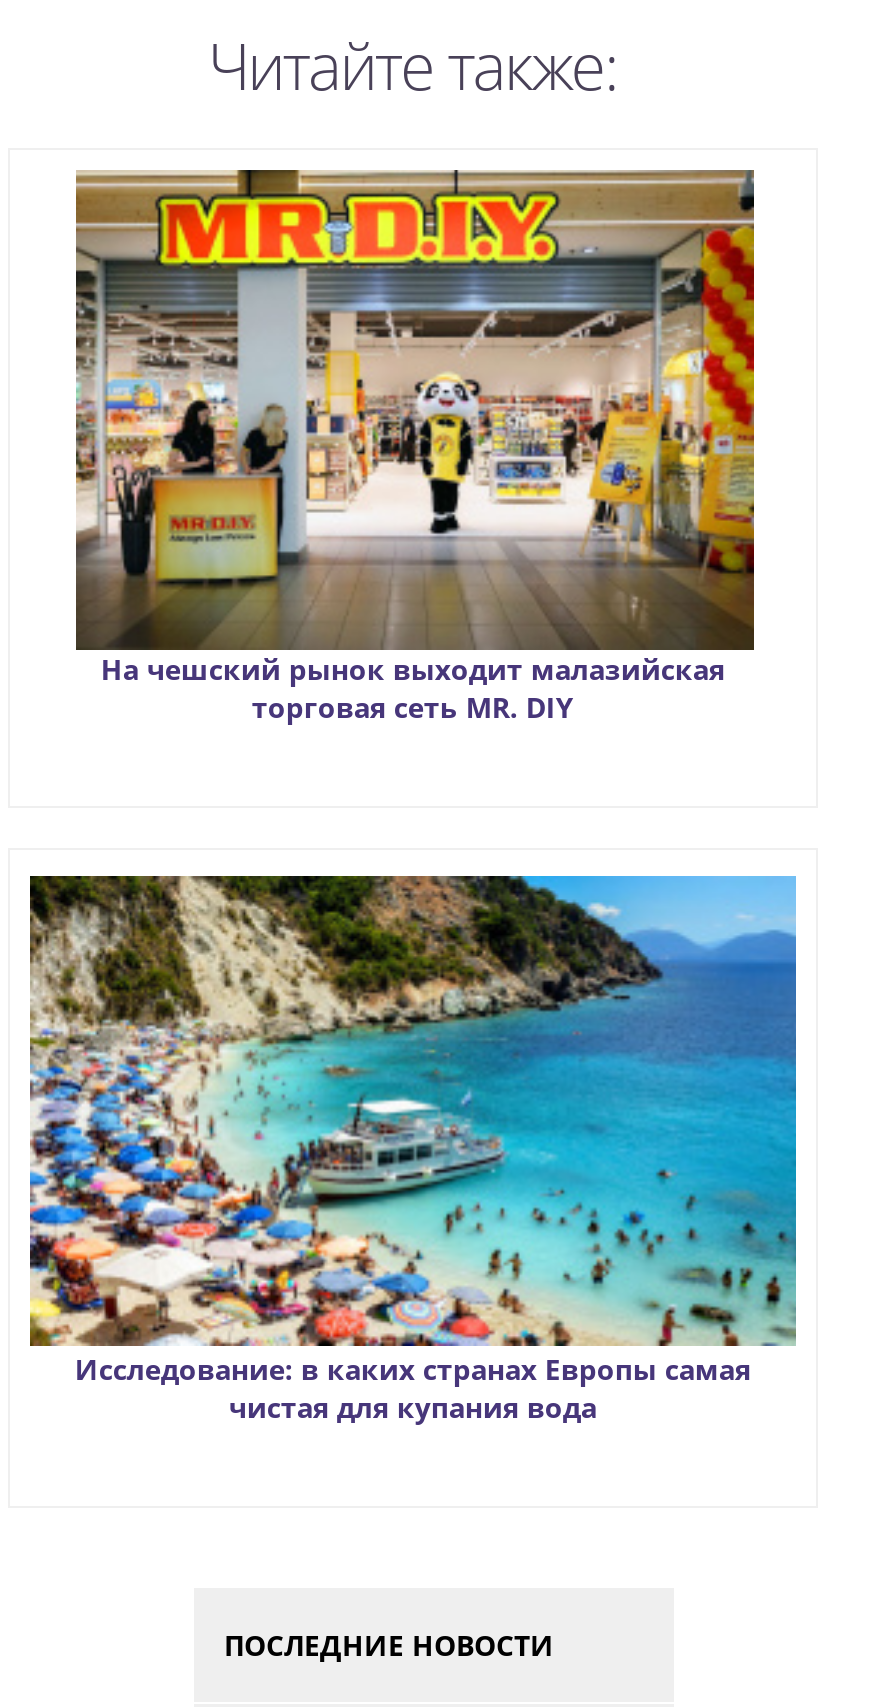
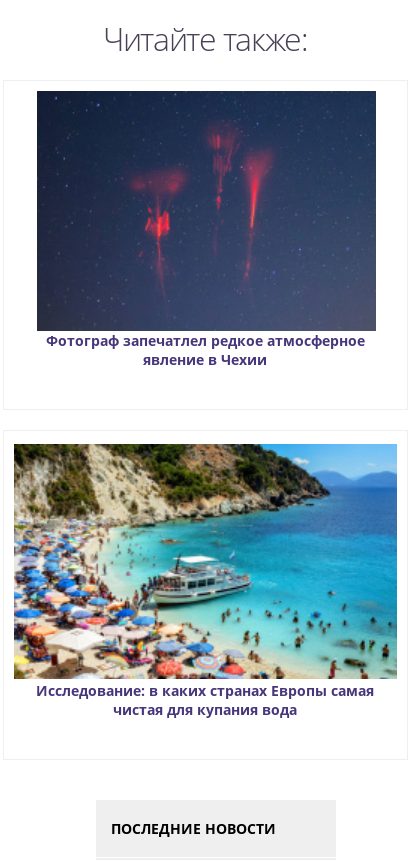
- [image]
- На чешский рынок выходит малазийская
- торговая сеть MR. DIY
+ [image]
+ Фотограф запечатлел редкое атмосферное
+ явление в Чехии
